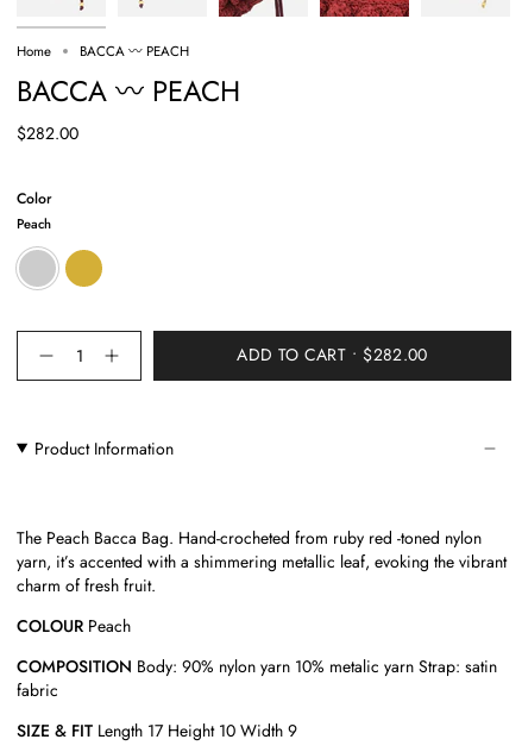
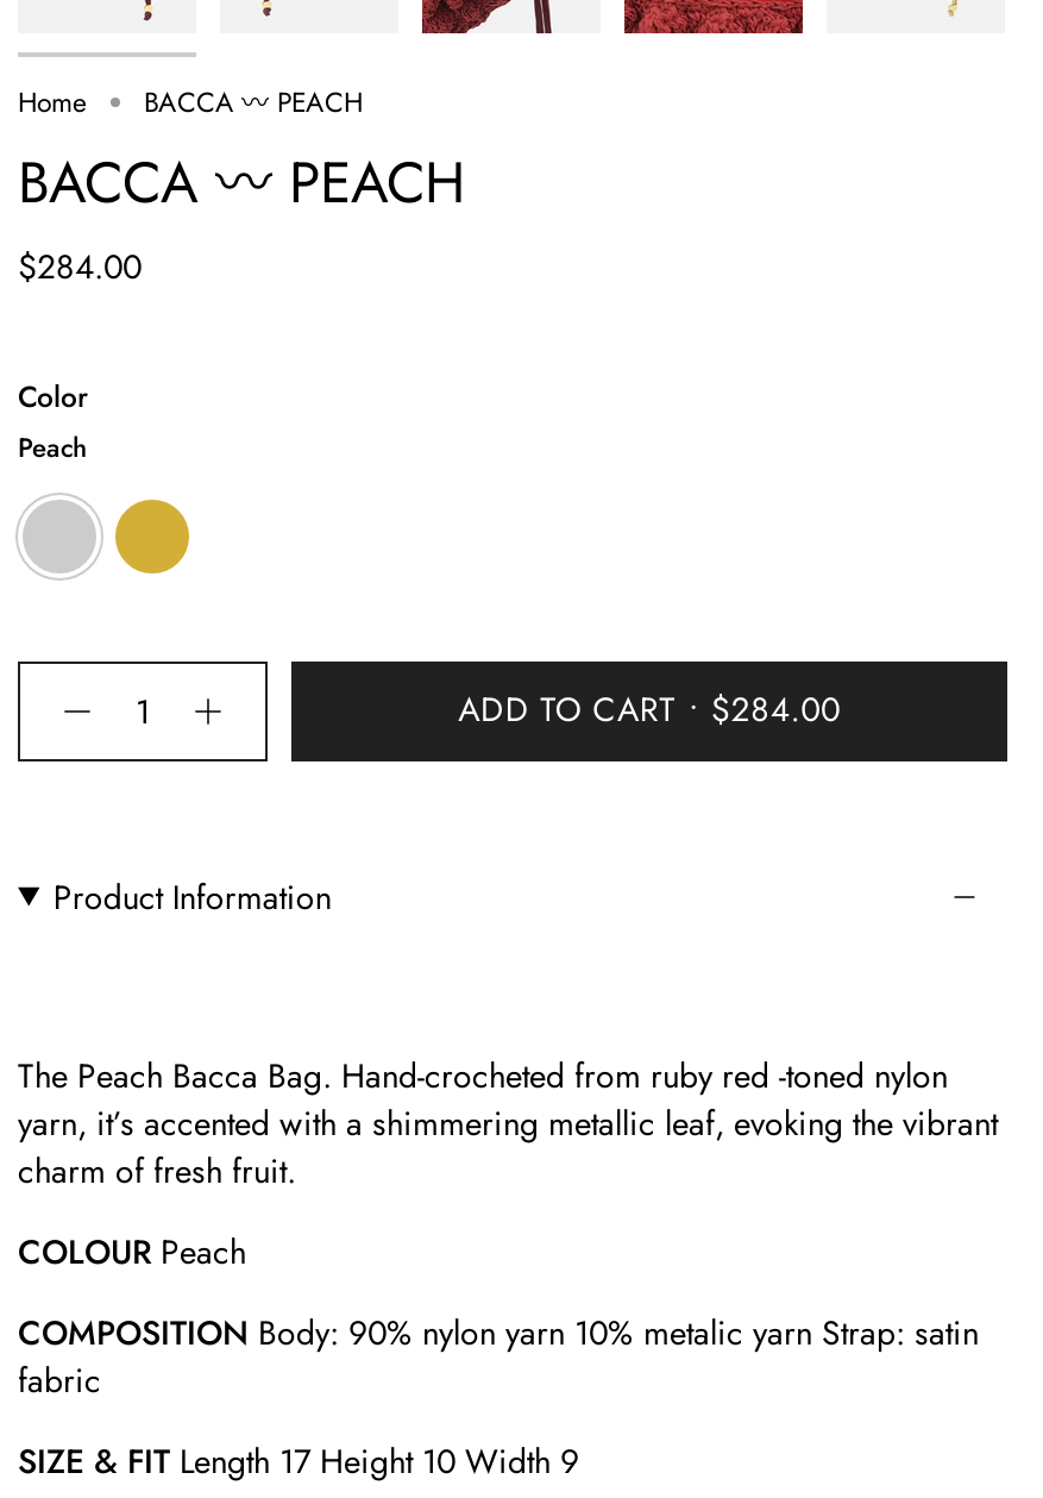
- $282.00
+ $284.00

- ADD TO CART $282.00
+ ADD TO CART $284.00
